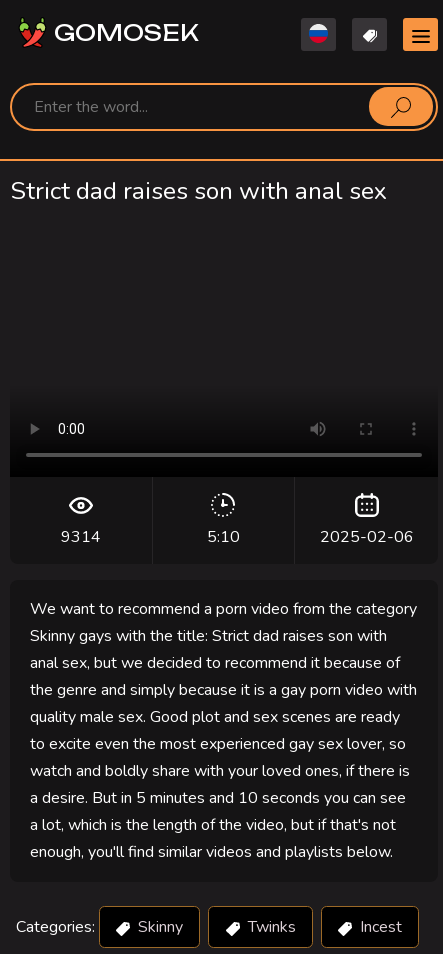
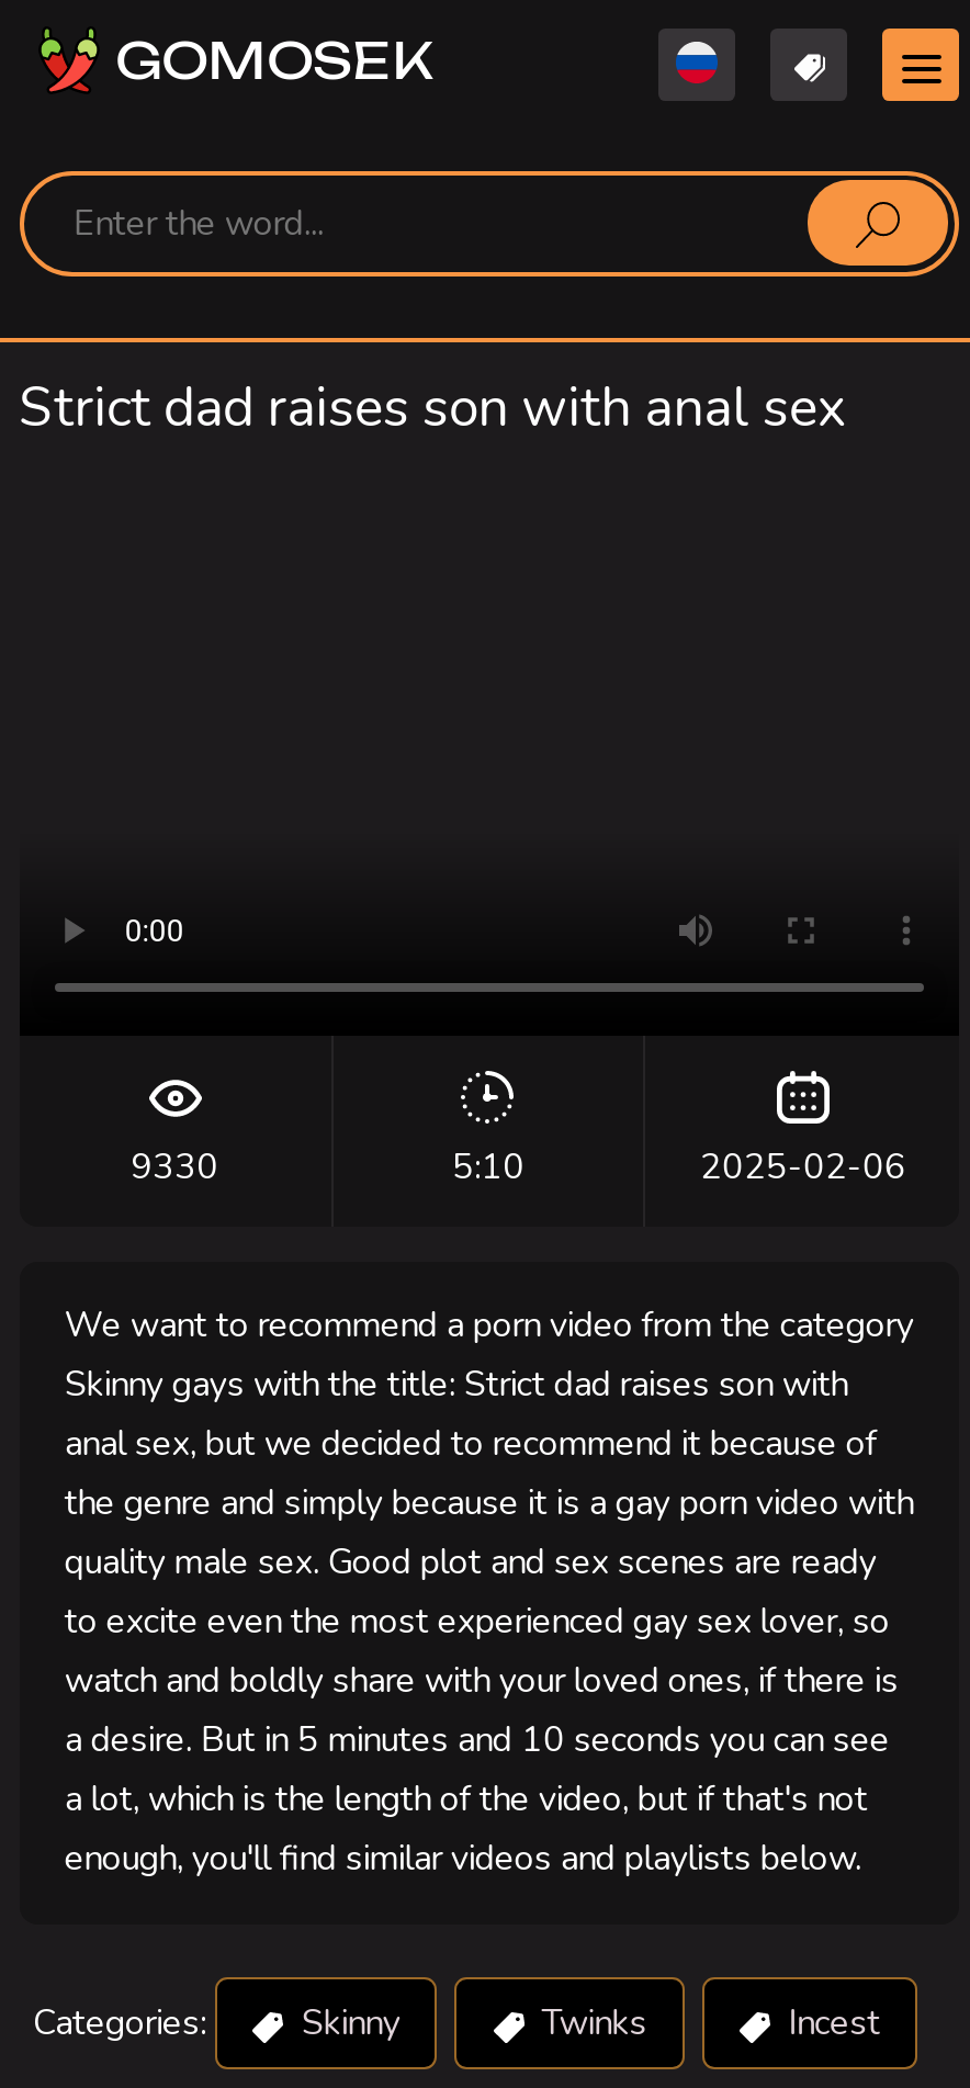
- 9314
+ 9330
